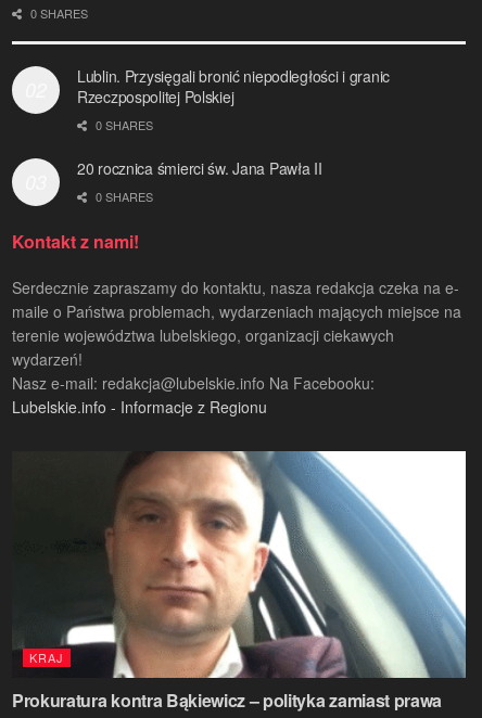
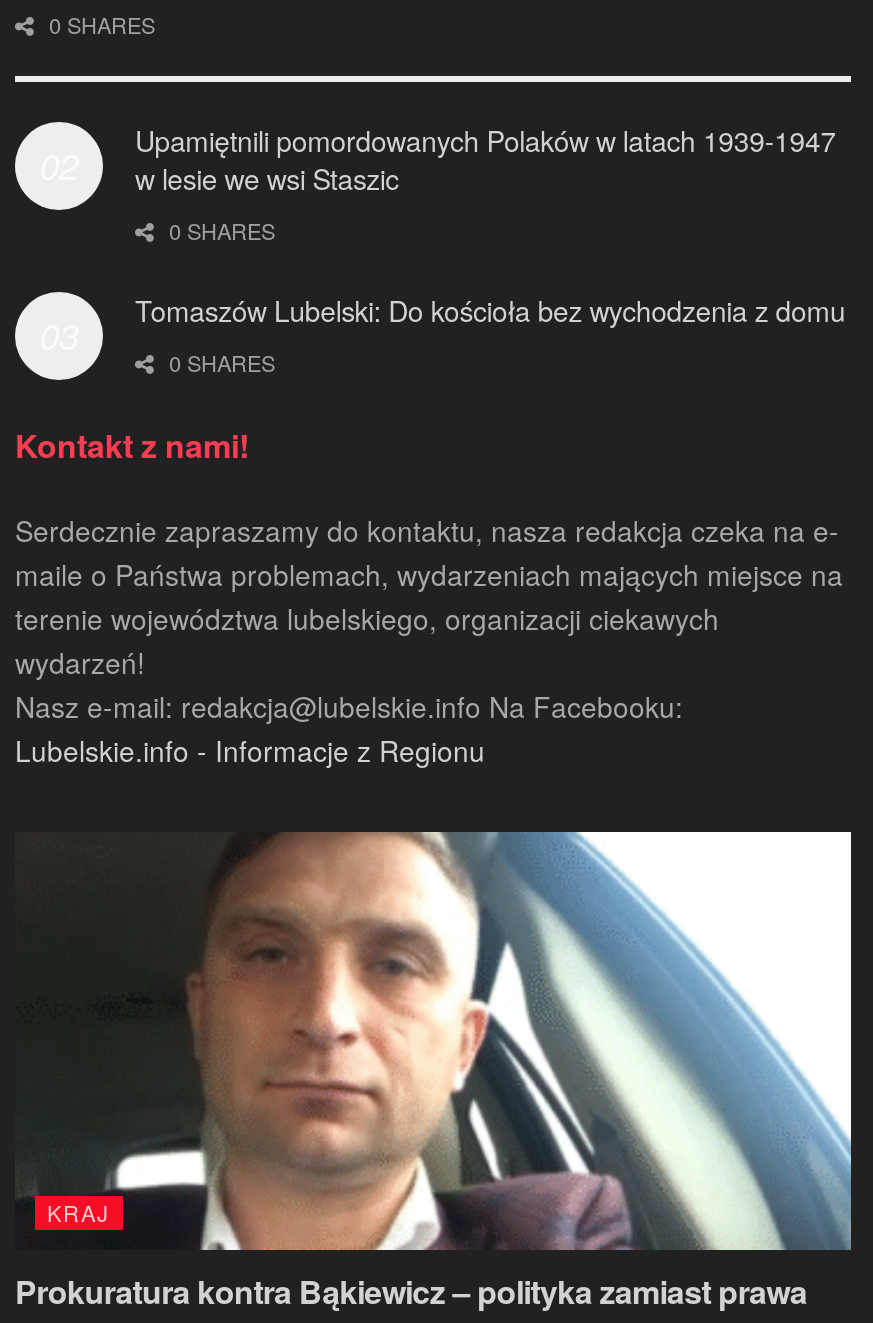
- Lublin. Przysięgali bronić niepodległości i granic
- Rzeczpospolitej Polskiej
+ Upamiętnili pomordowanych Polaków w latach 1939-1947
+ w lesie we wsi Staszic

- 20 rocznica śmierci św. Jana Pawła II
+ Tomaszów Lubelski: Do kościoła bez wychodzenia z domu
